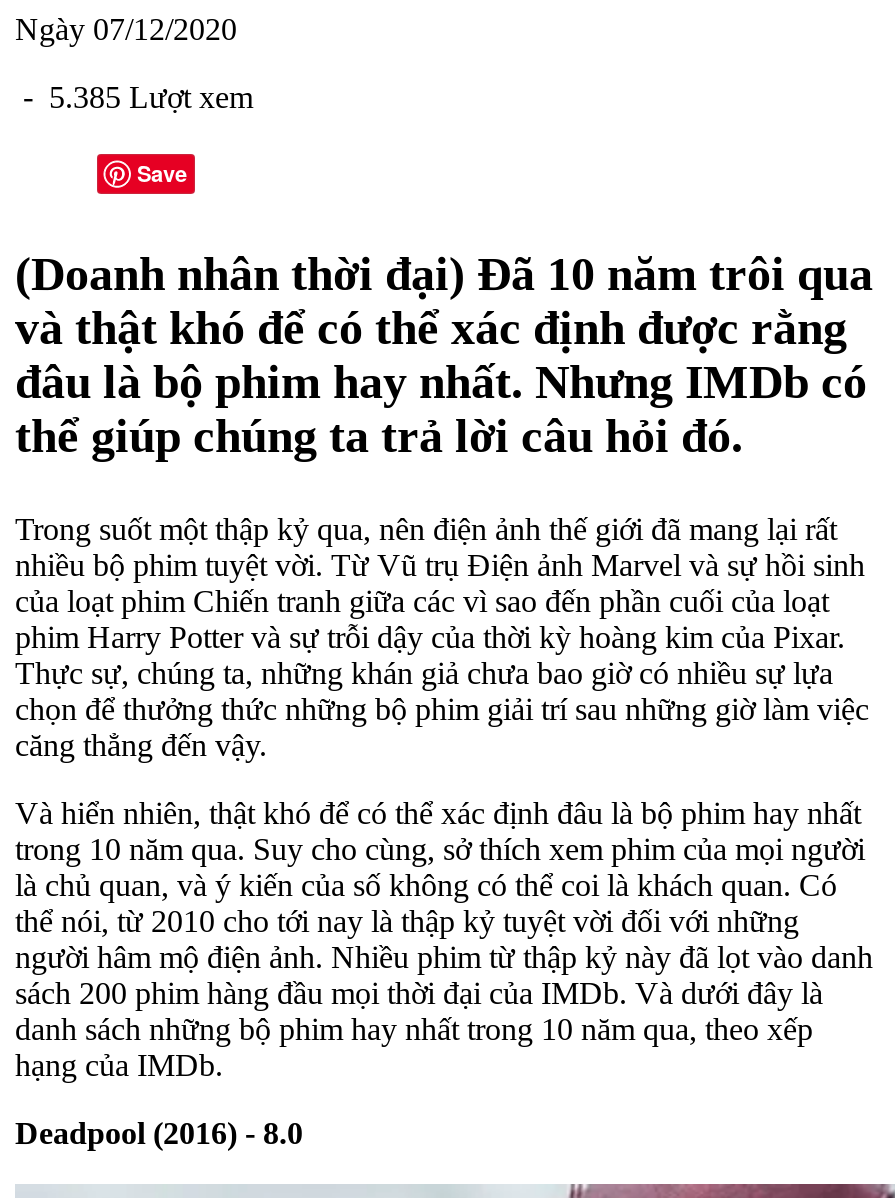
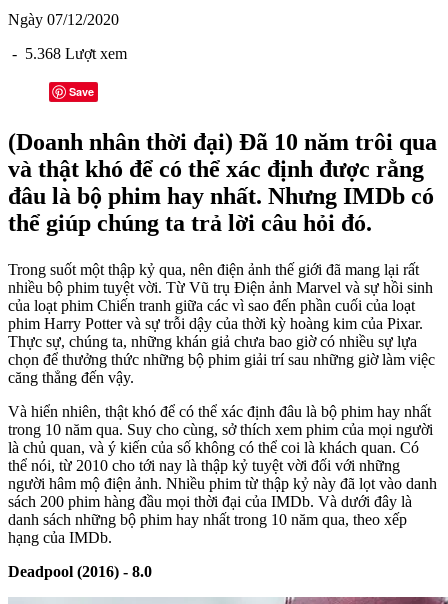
- - 5.385 Lượt xem
+ - 5.368 Lượt xem
